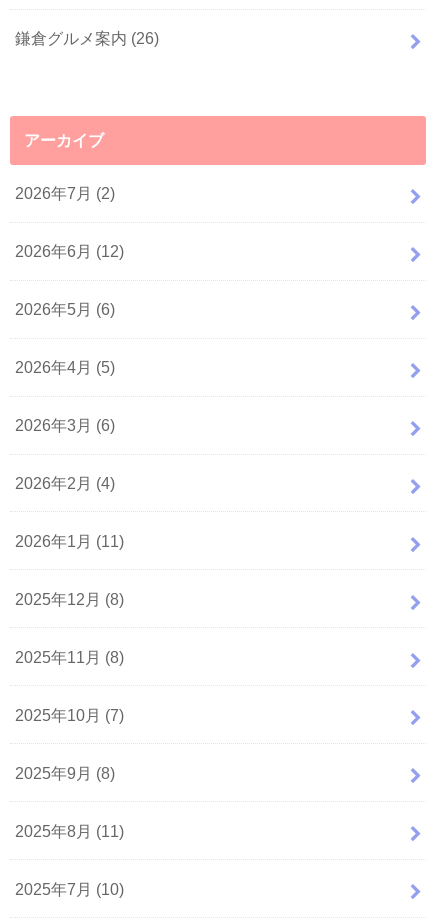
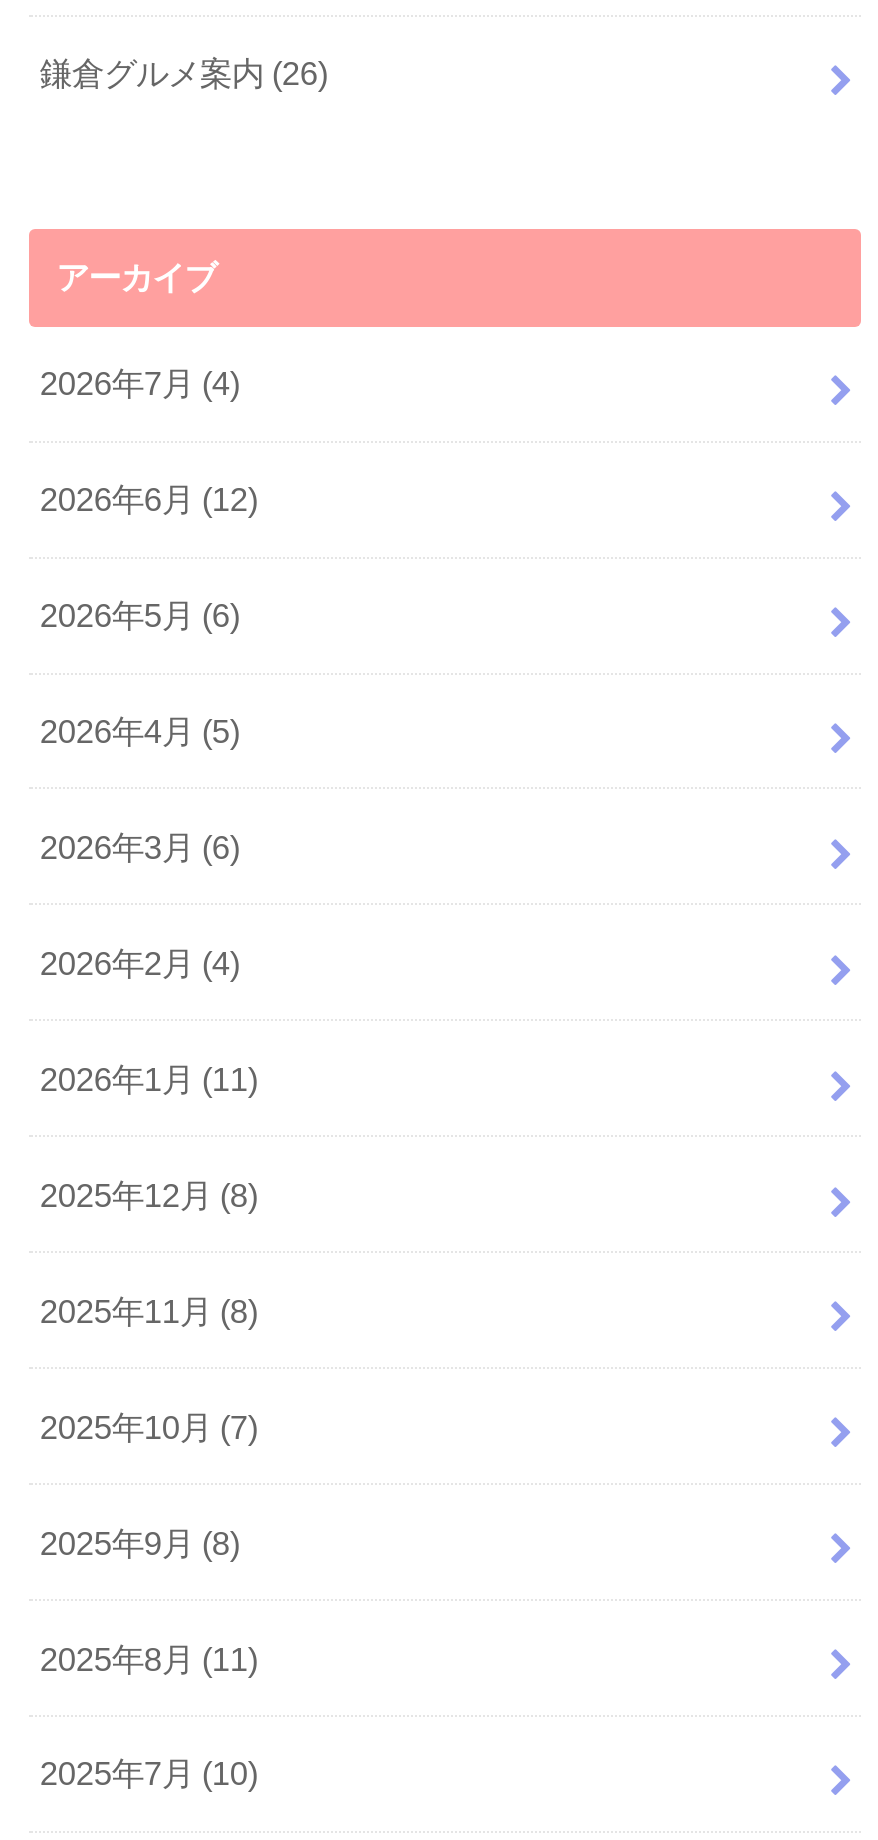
- 2026年7月 (2)
+ 2026年7月 (4)
